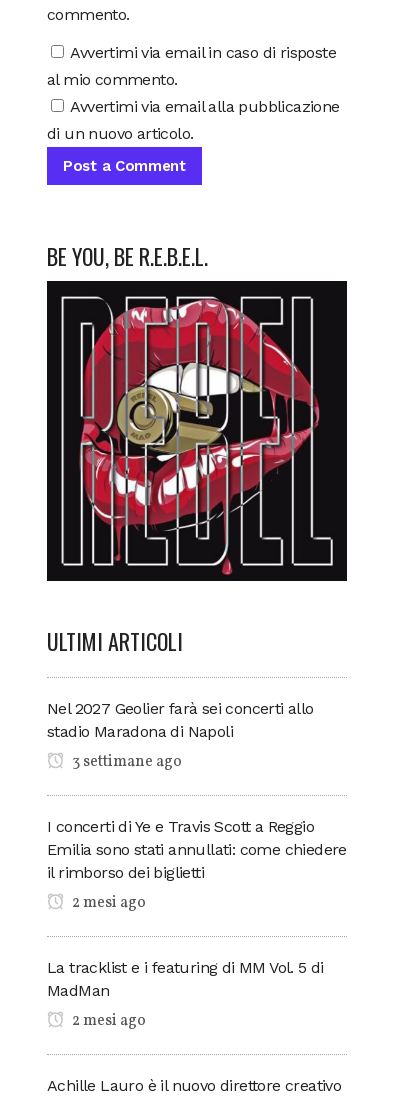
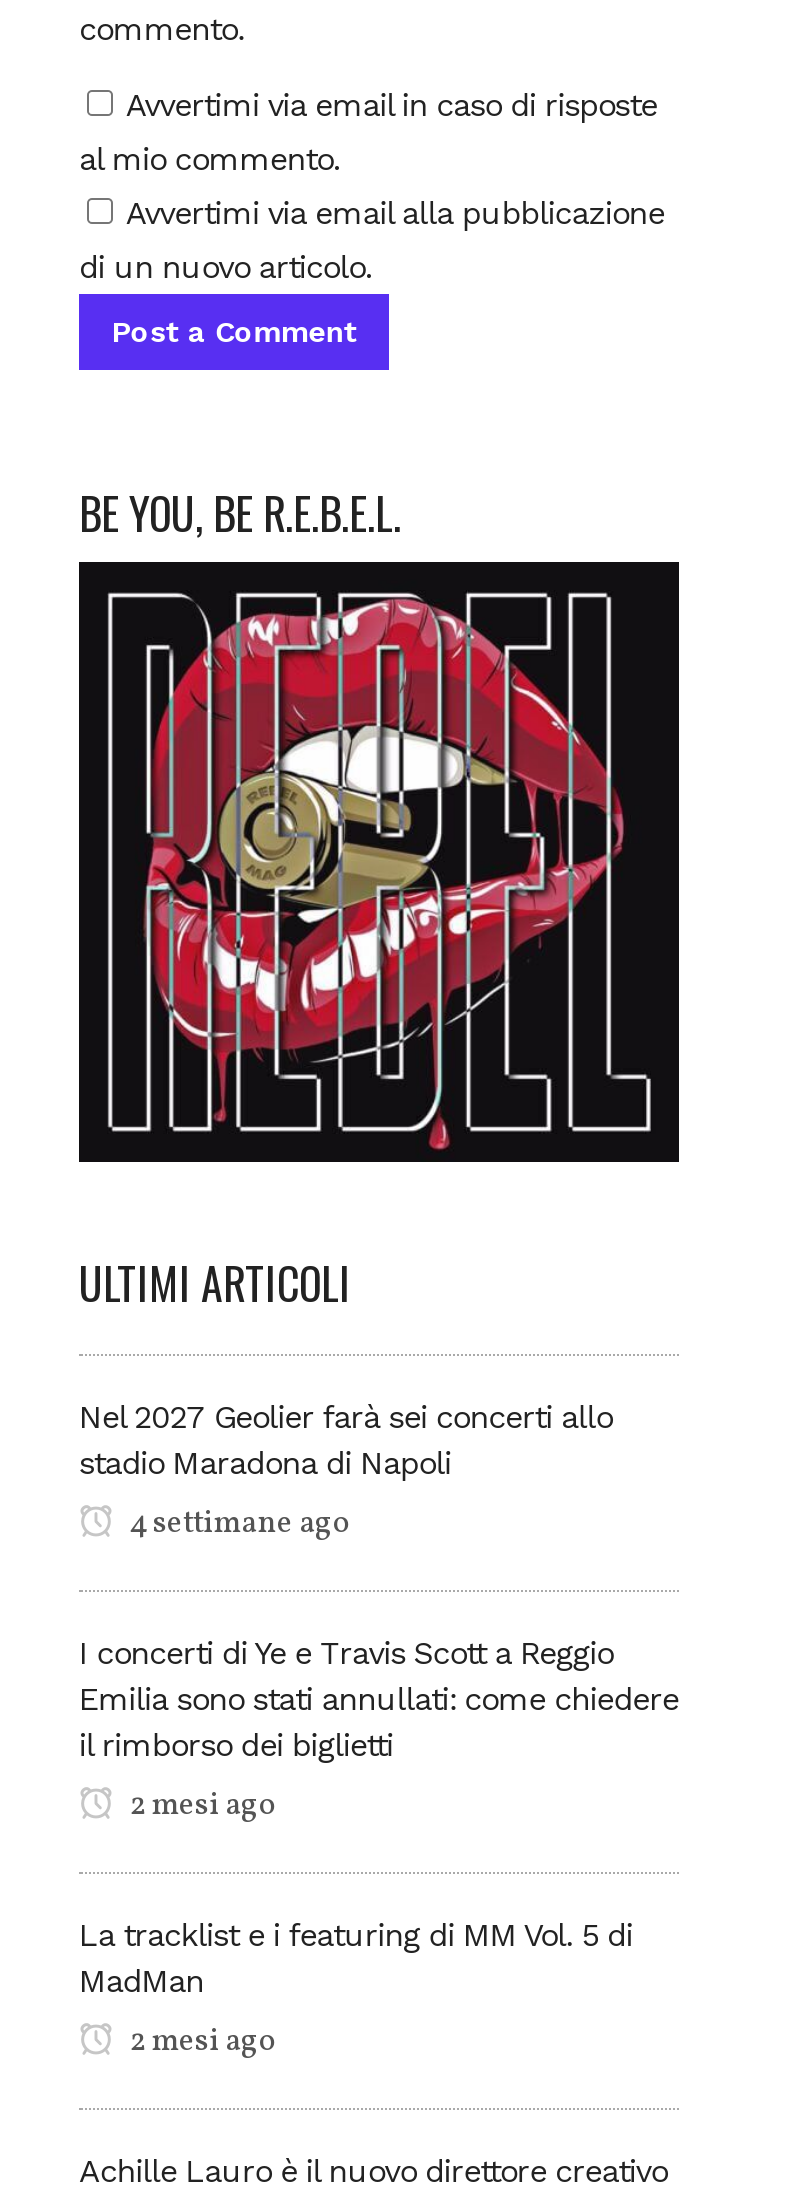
- 3 settimane ago
+ 4 settimane ago
